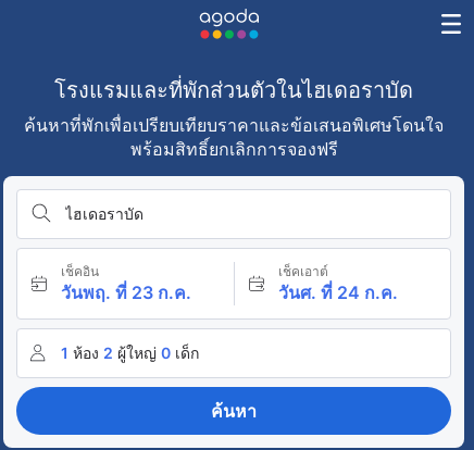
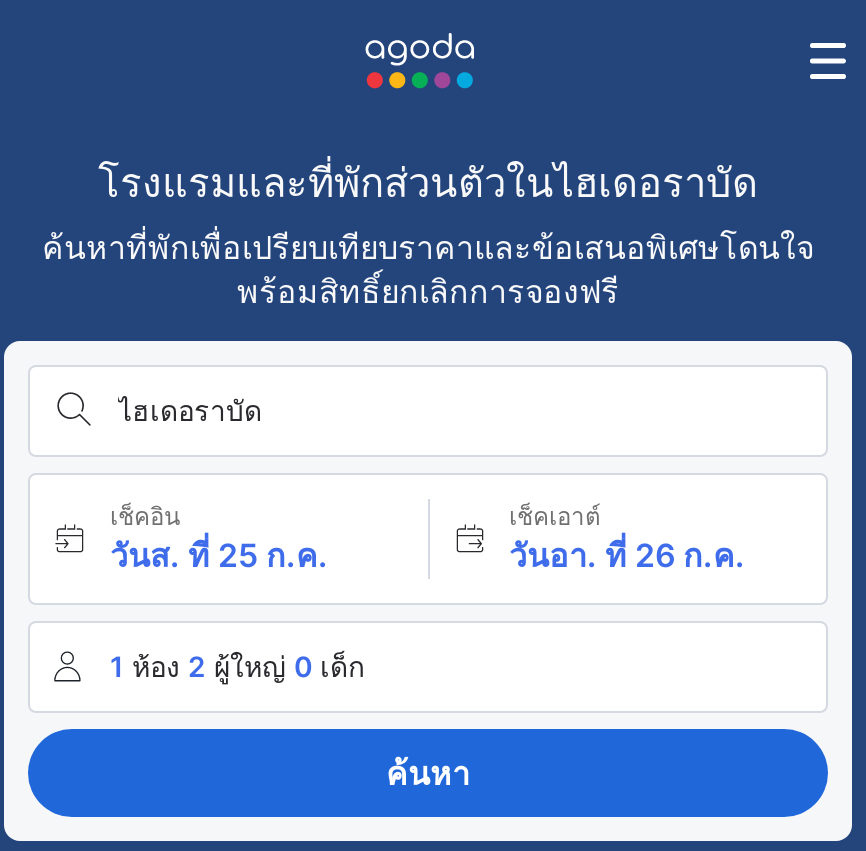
- วันพฤ. ที่ 23 ก.ค.
+ วันส. ที่ 25 ก.ค.

- วันศ. ที่ 24 ก.ค.
+ วันอา. ที่ 26 ก.ค.
